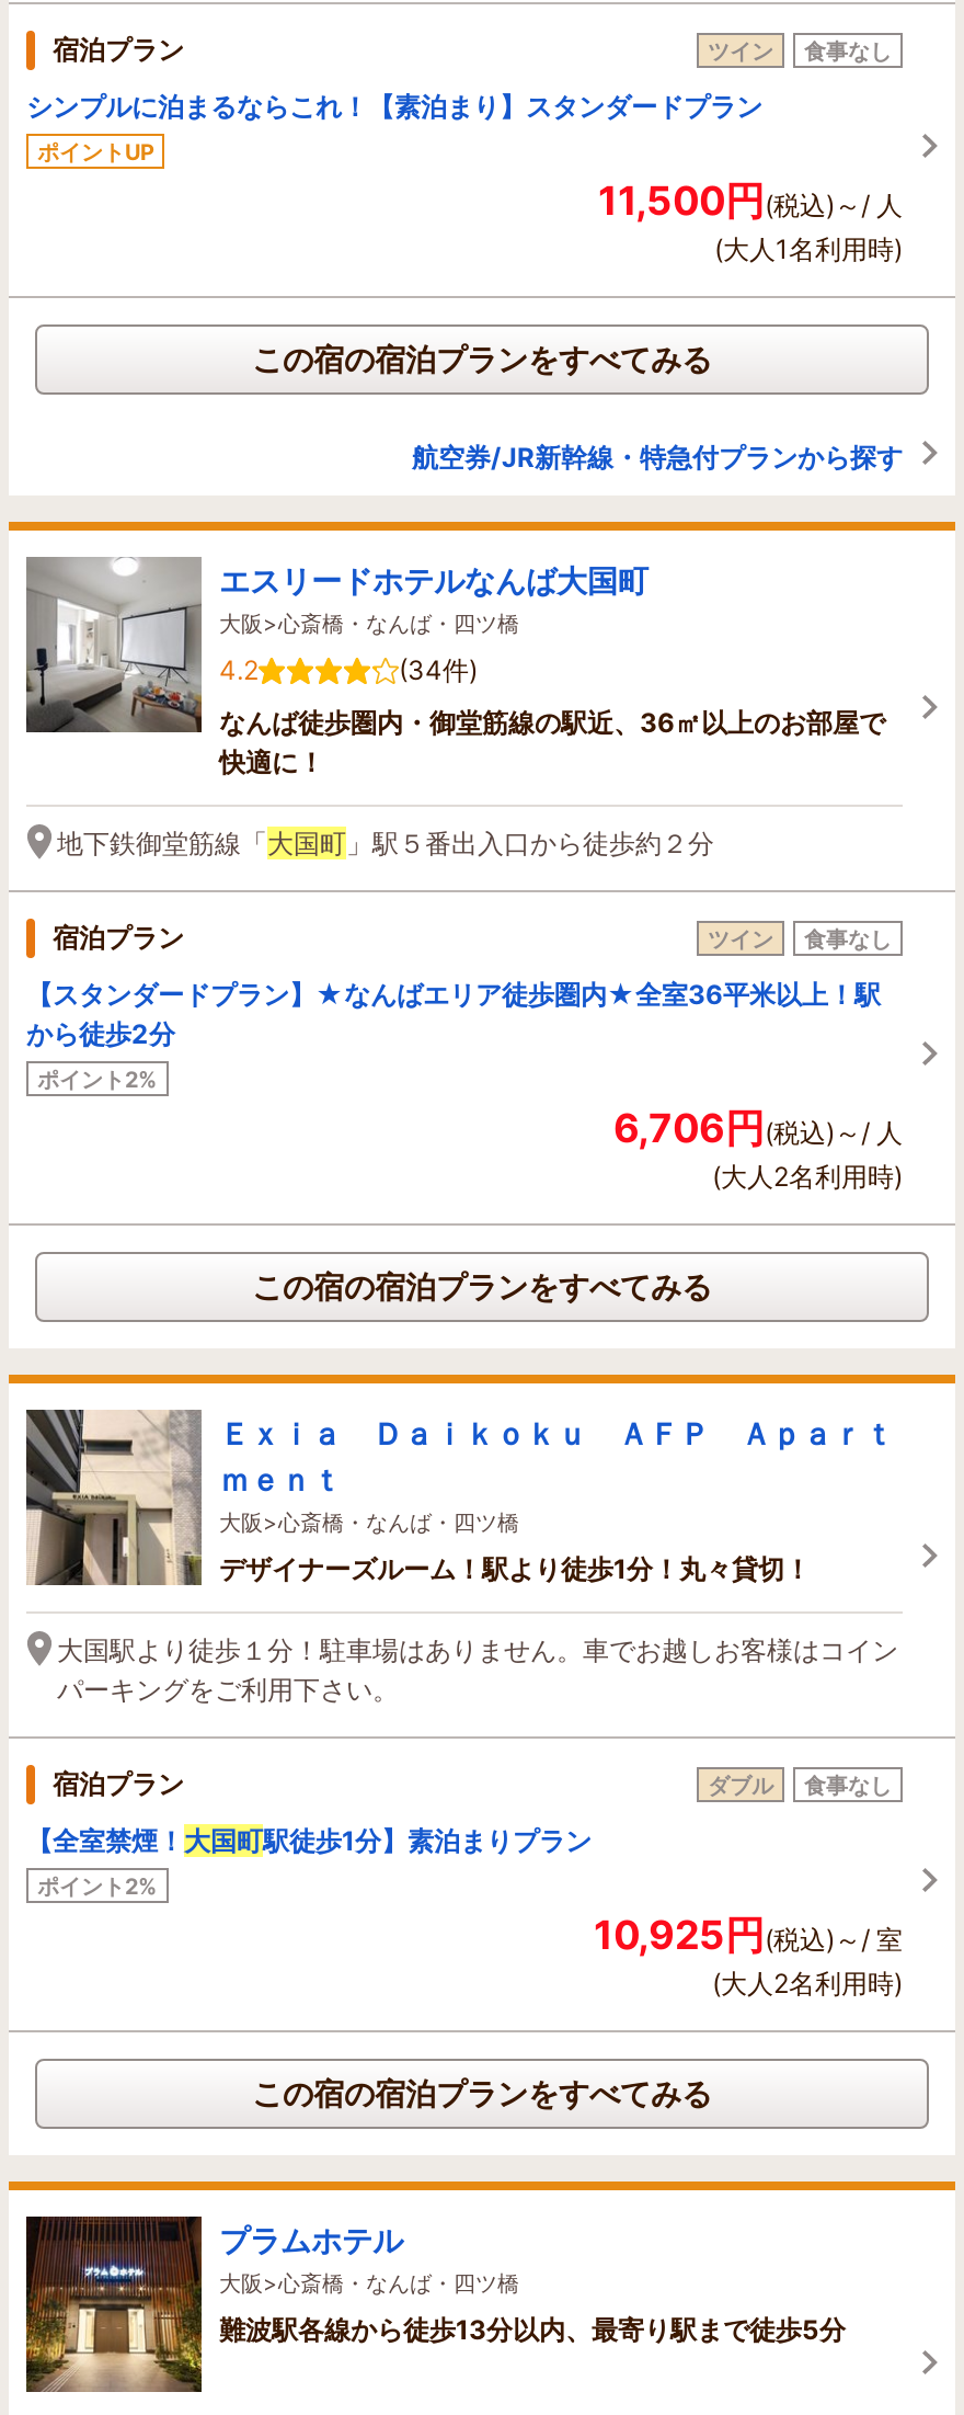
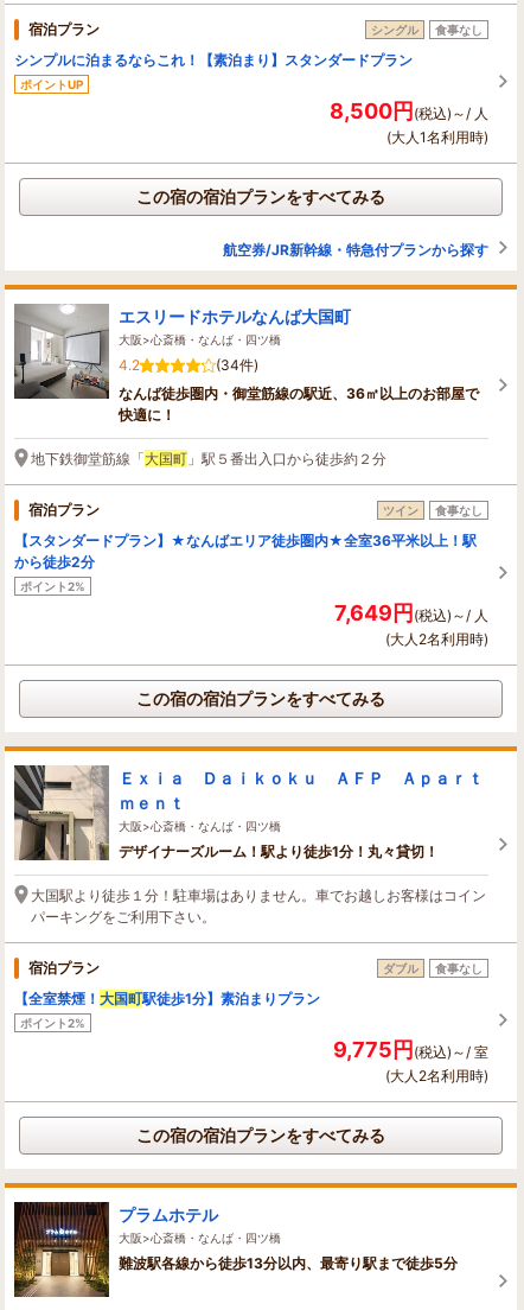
- ツイン
+ シングル

- 11,500円(税込)～/ 人
+ 8,500円(税込)～/ 人

- 6,706円(税込)～/ 人
+ 7,649円(税込)～/ 人

- 10,925円(税込)～/ 室
+ 9,775円(税込)～/ 室
